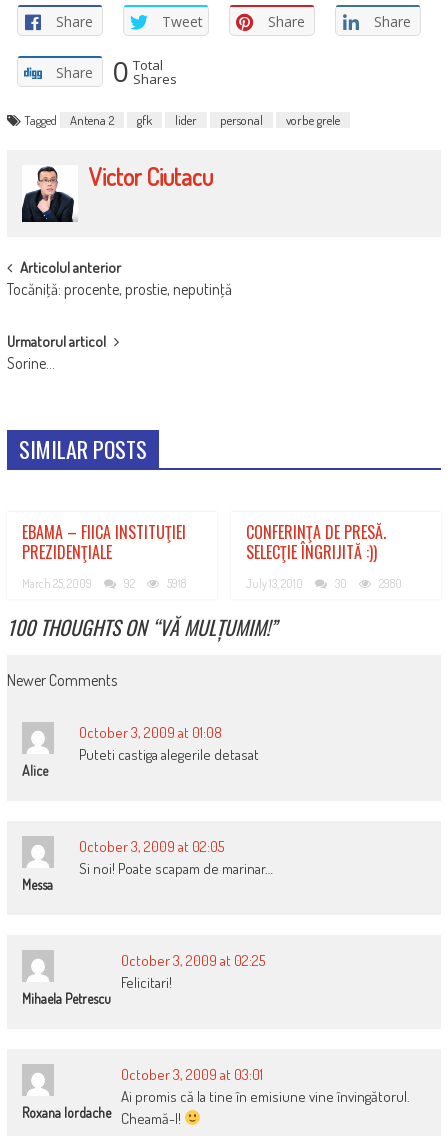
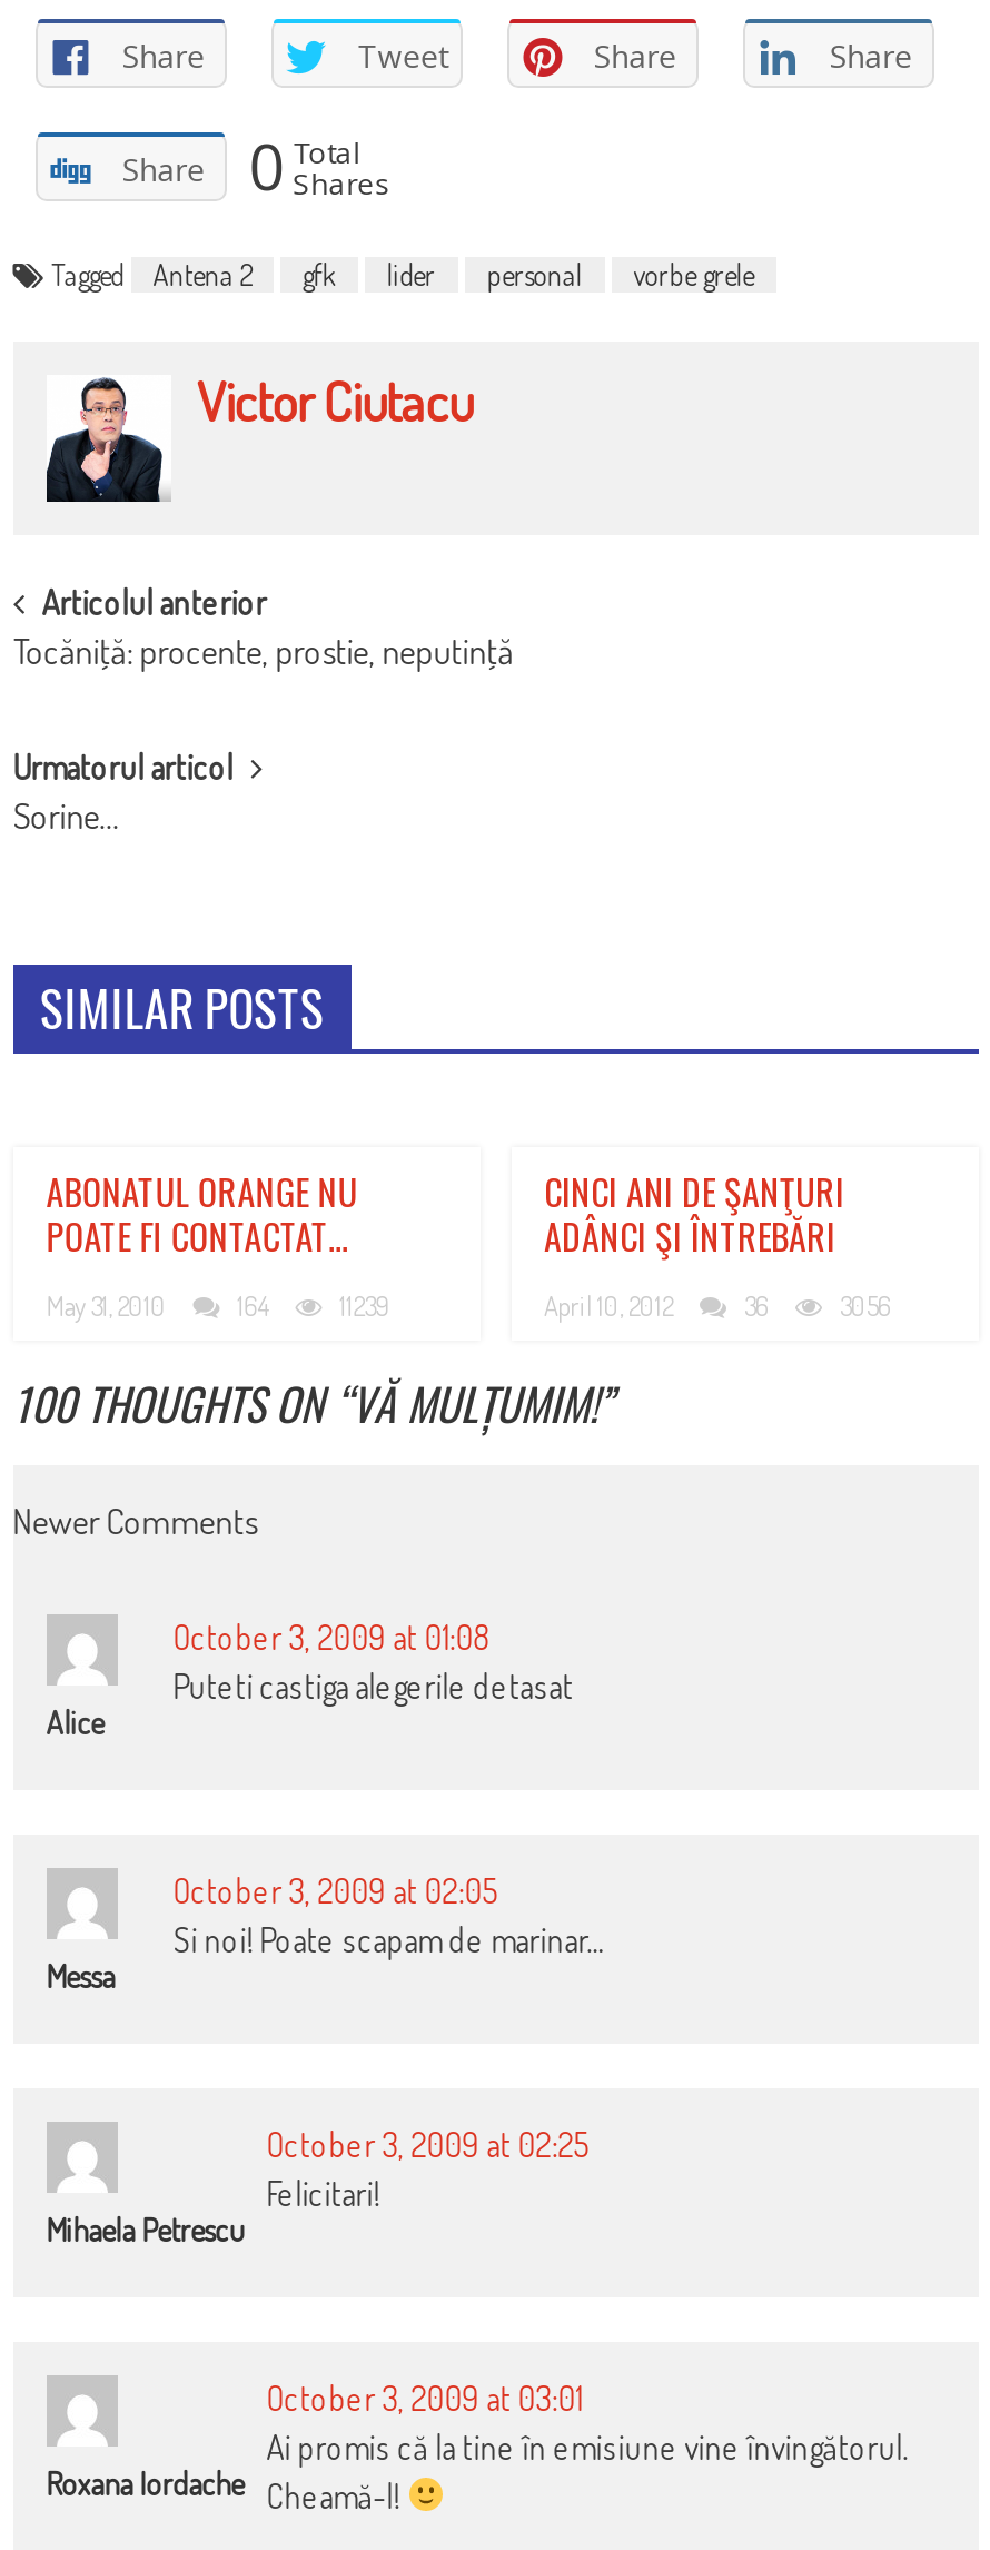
- EBAMA – FIICA INSTITUŢIEI
- PREZIDENŢIALE
+ ABONATUL ORANGE NU
+ POATE FI CONTACTAT…

- CONFERINŢA DE PRESĂ.
- SELECŢIE ÎNGRIJITĂ :))
+ CINCI ANI DE ŞANŢURI
+ ADÂNCI ŞI ÎNTREBĂRI

- March 25, 2009
- 92
- 5918
+ May 31, 2010
+ 164
+ 11239

- July 13, 2010
- 30
- 2980
+ April 10, 2012
+ 36
+ 3056
